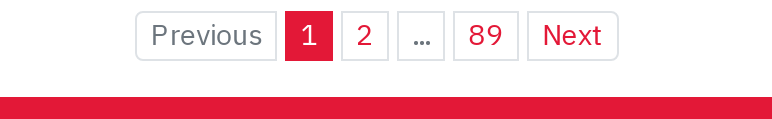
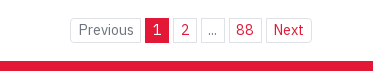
- 89
+ 88
